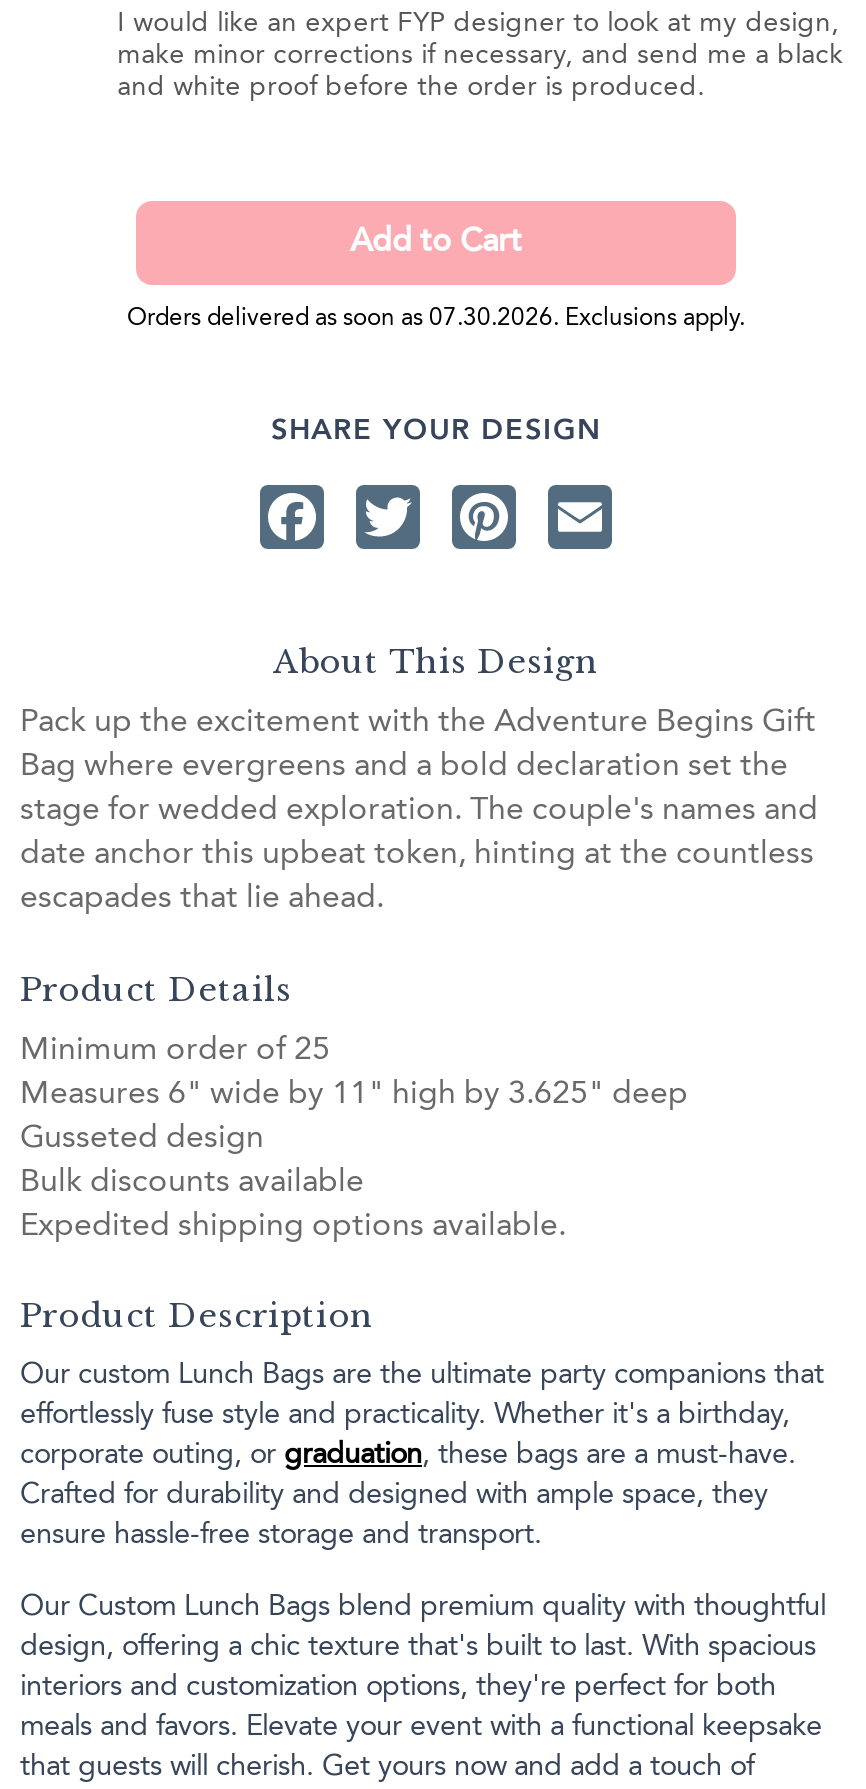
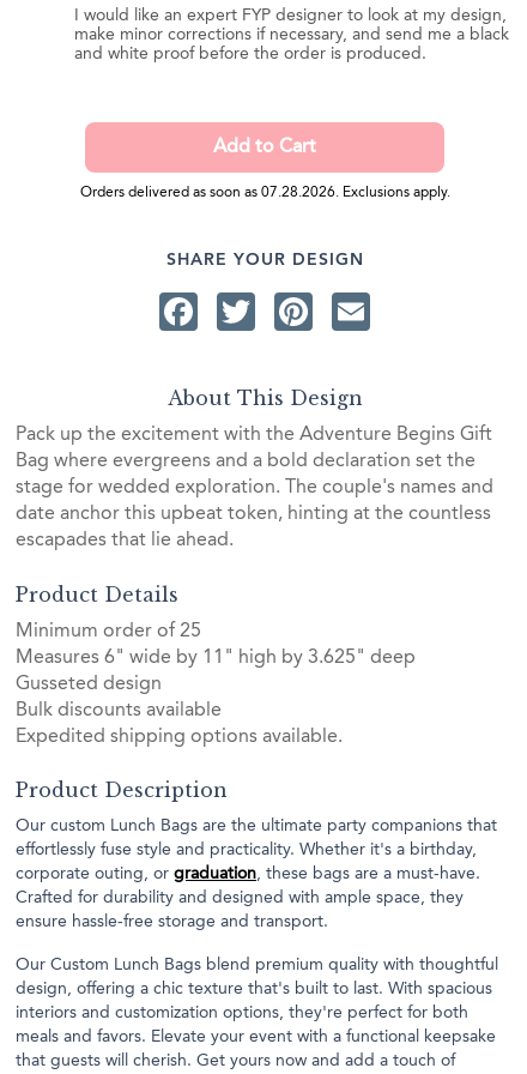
- Orders delivered as soon as 07.30.2026. Exclusions apply.
+ Orders delivered as soon as 07.28.2026. Exclusions apply.
